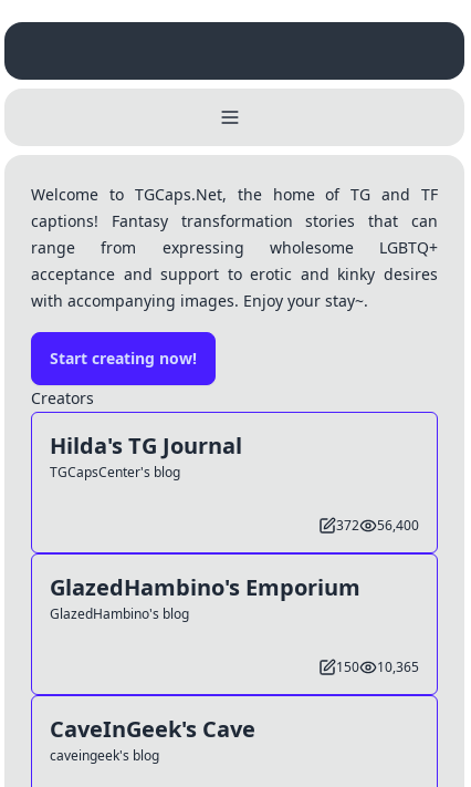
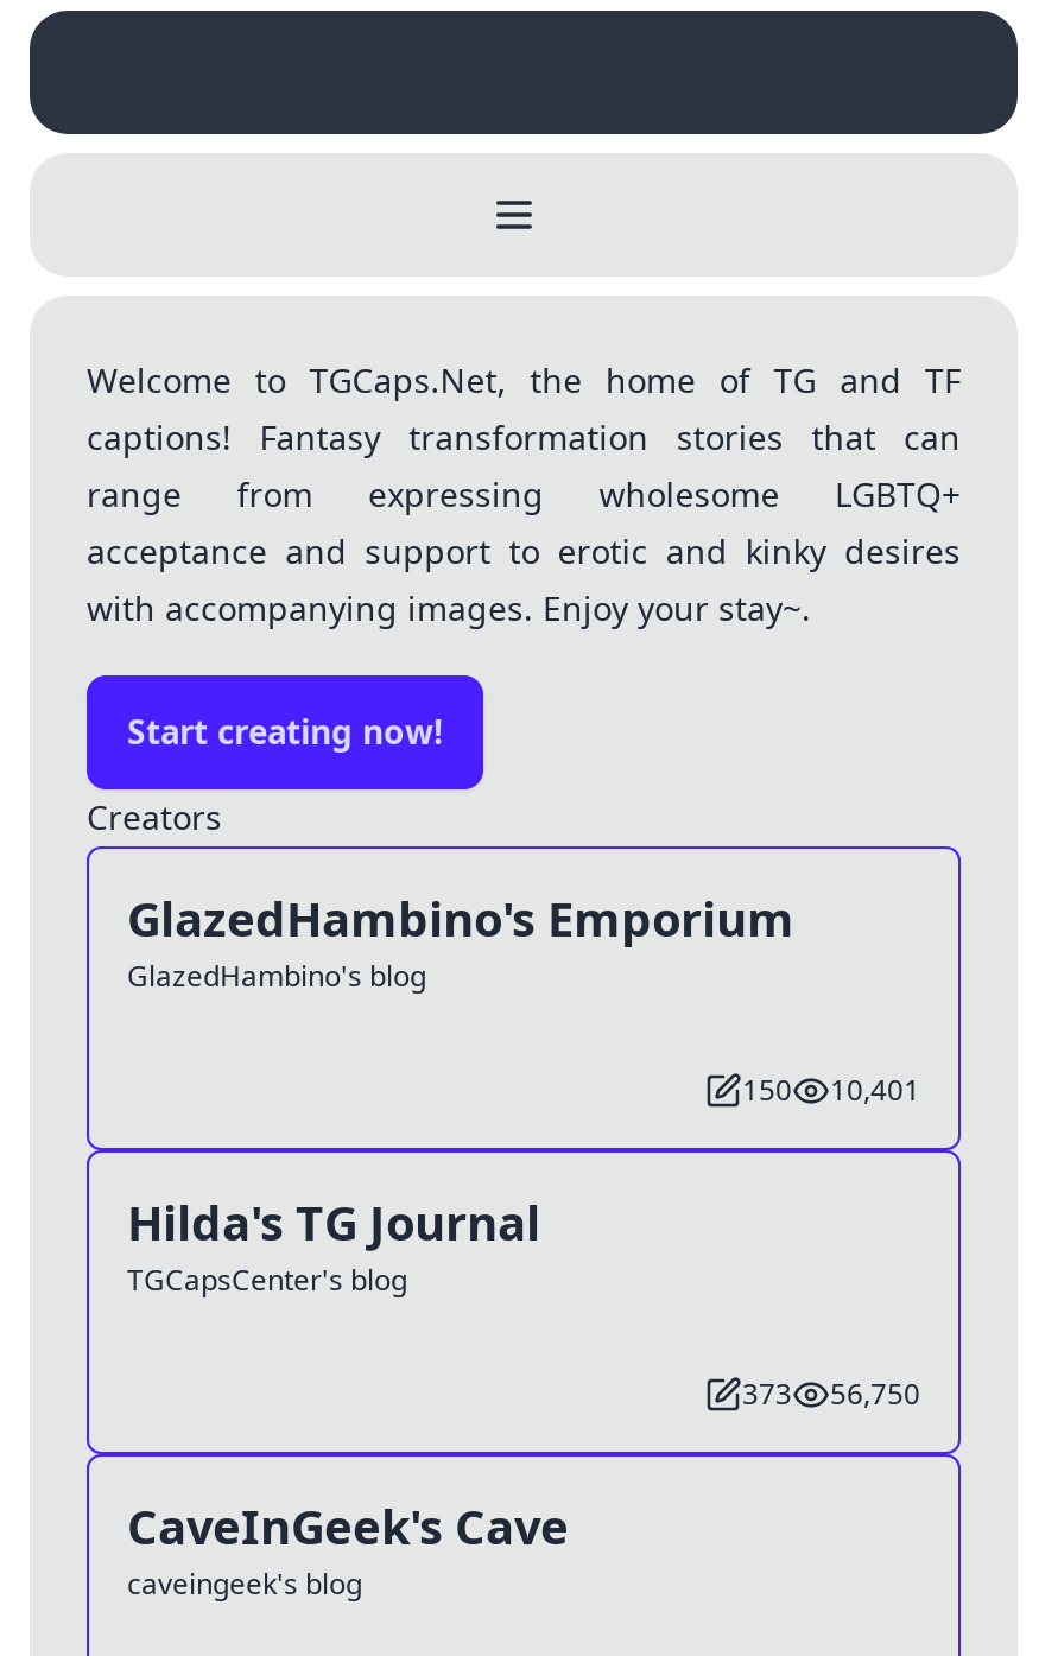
moved down: Hilda's TG Journal | TGCapsCenter's blog

- 372
- 56,400

moved up: GlazedHambino's Emporium | GlazedHambino's blog | 150

- 10,365
+ 10,401
+ 373
+ 56,750
